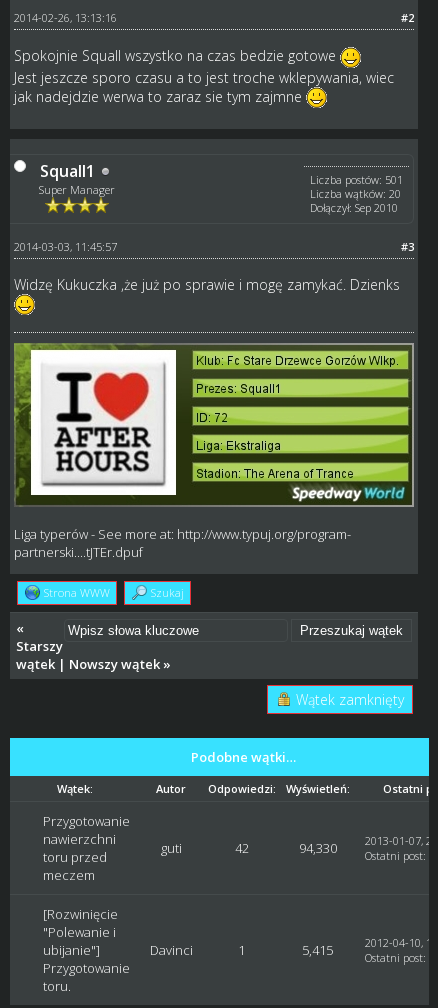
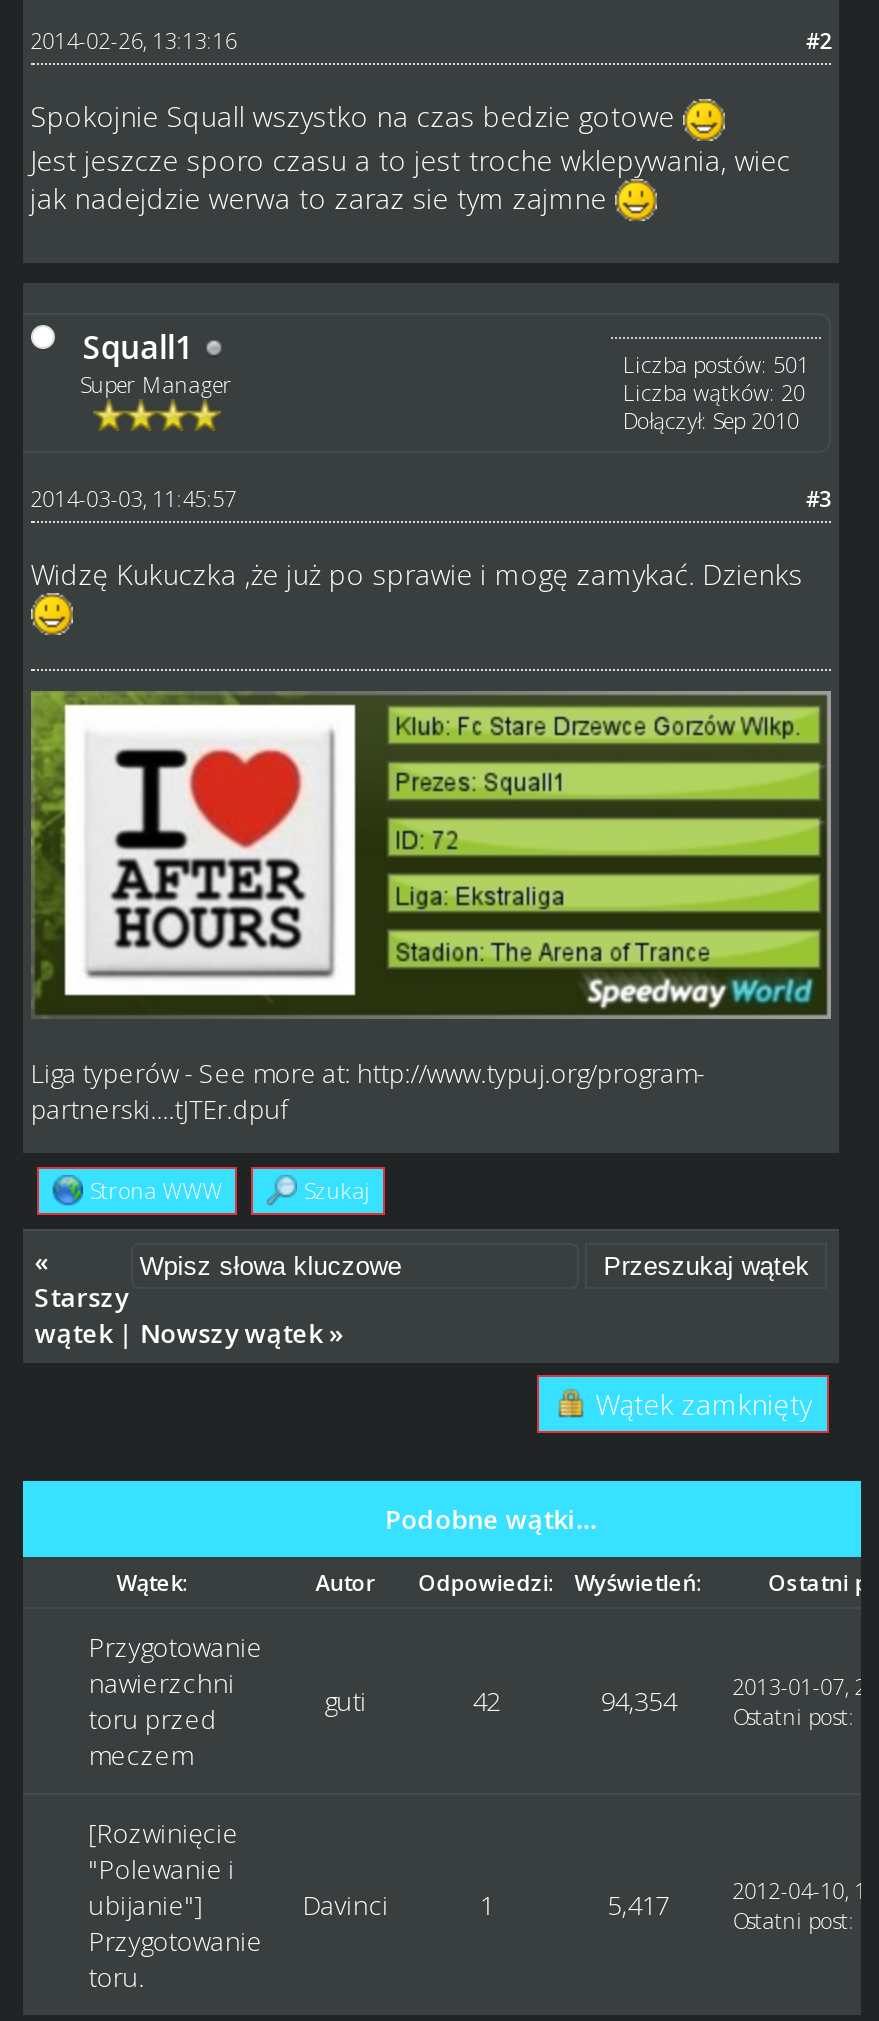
- 94,330
+ 94,354

- 5,415
+ 5,417
